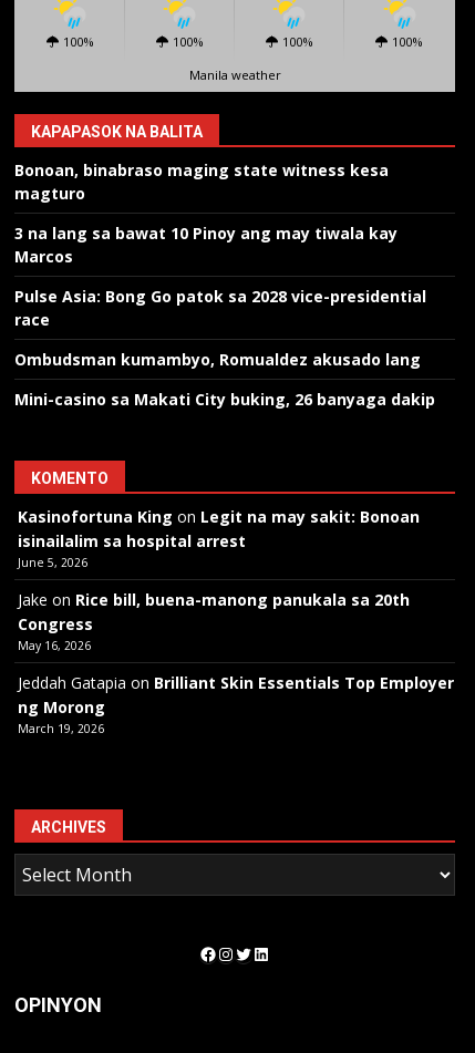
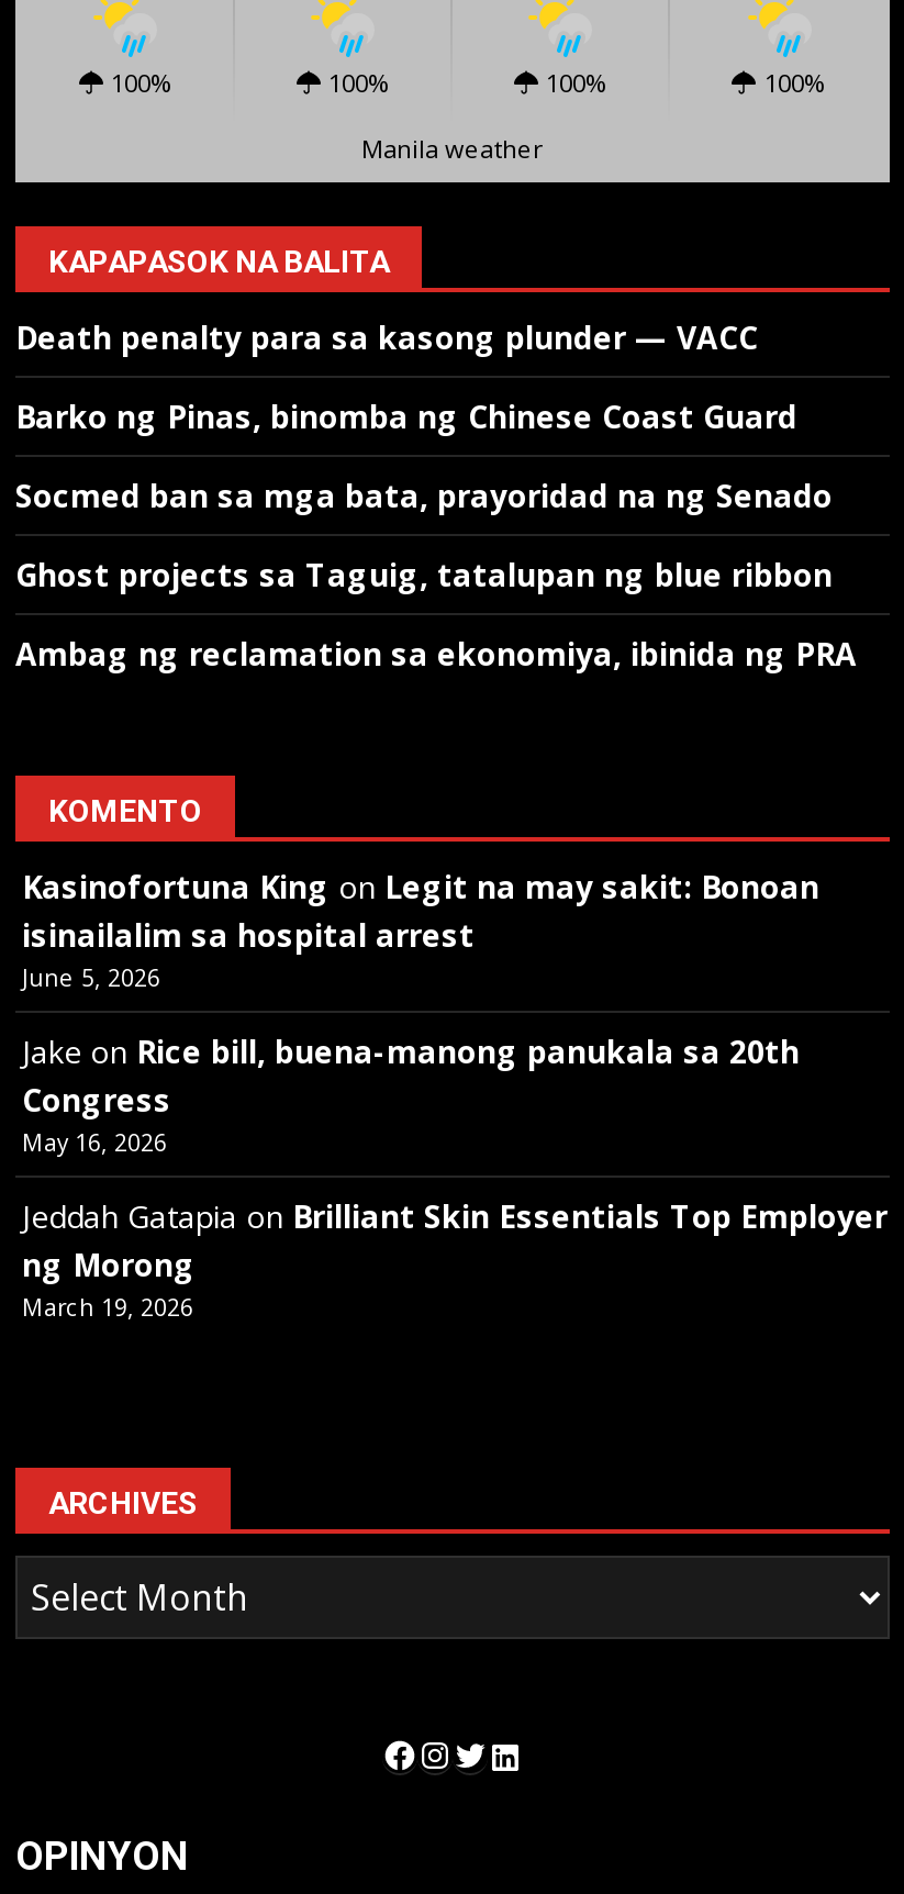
- Bonoan, binabraso maging state witness kesa
- magturo
+ Death penalty para sa kasong plunder — VACC

- 3 na lang sa bawat 10 Pinoy ang may tiwala kay
- Marcos
+ Barko ng Pinas, binomba ng Chinese Coast Guard

- Pulse Asia: Bong Go patok sa 2028 vice-presidential
- race
+ Socmed ban sa mga bata, prayoridad na ng Senado

- Ombudsman kumambyo, Romualdez akusado lang
+ Ghost projects sa Taguig, tatalupan ng blue ribbon

- Mini-casino sa Makati City buking, 26 banyaga dakip
+ Ambag ng reclamation sa ekonomiya, ibinida ng PRA
